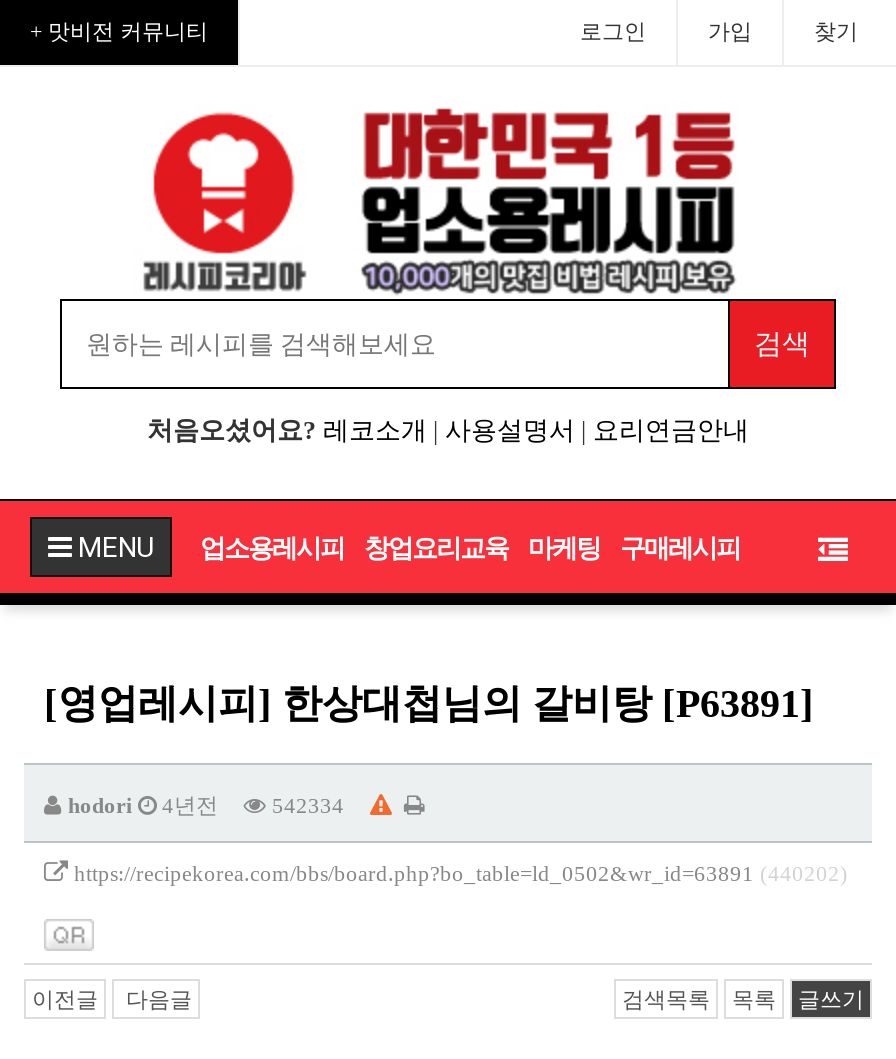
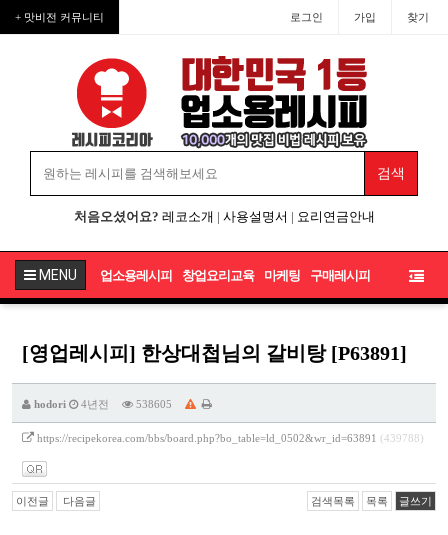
- 542334
+ 538605

- https://recipekorea.com/bbs/board.php?bo_table=ld_0502&wr_id=63891 (440202)
+ https://recipekorea.com/bbs/board.php?bo_table=ld_0502&wr_id=63891 (439788)
